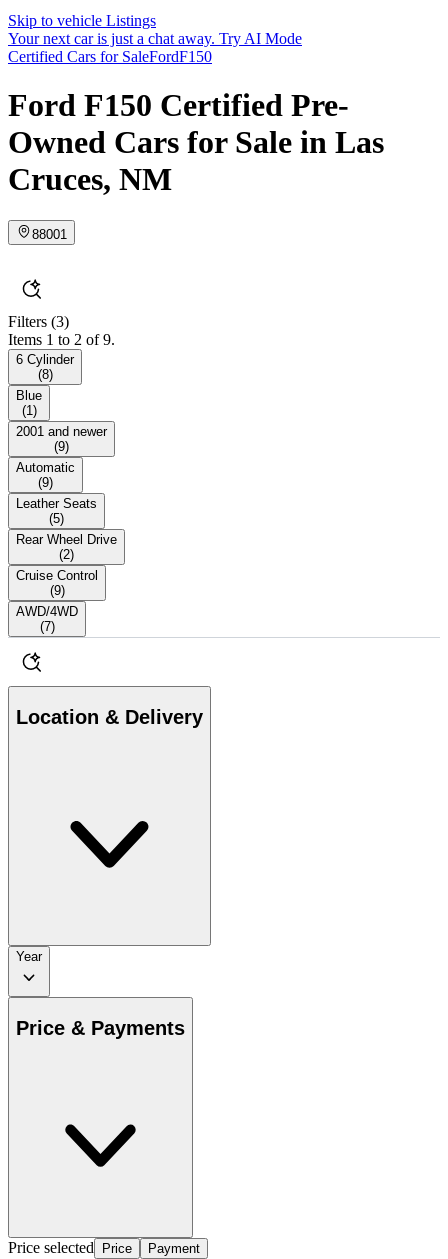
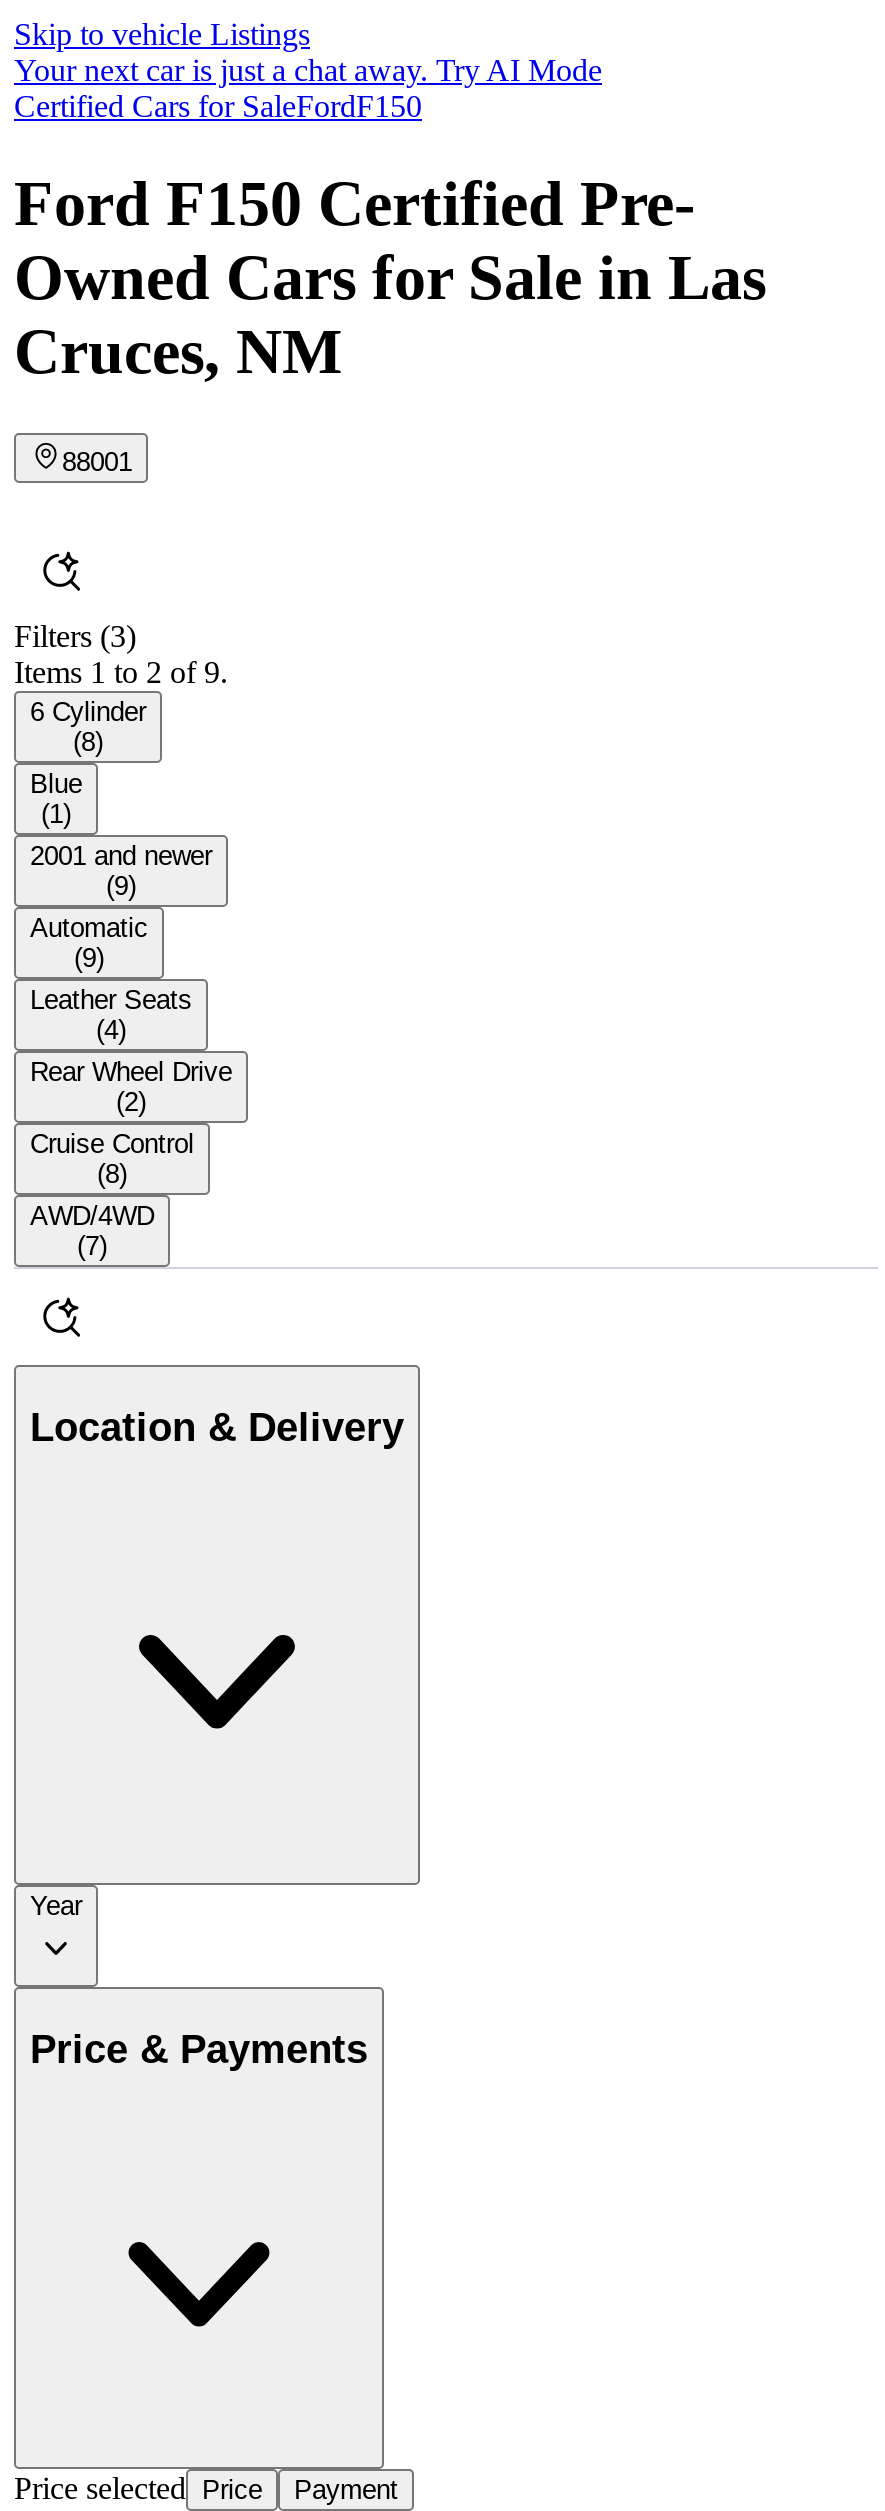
- (5)
+ (4)

- (9)
+ (8)
